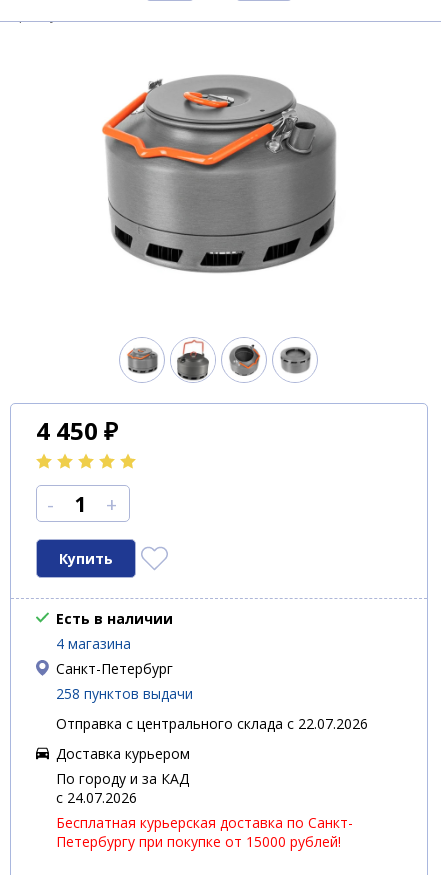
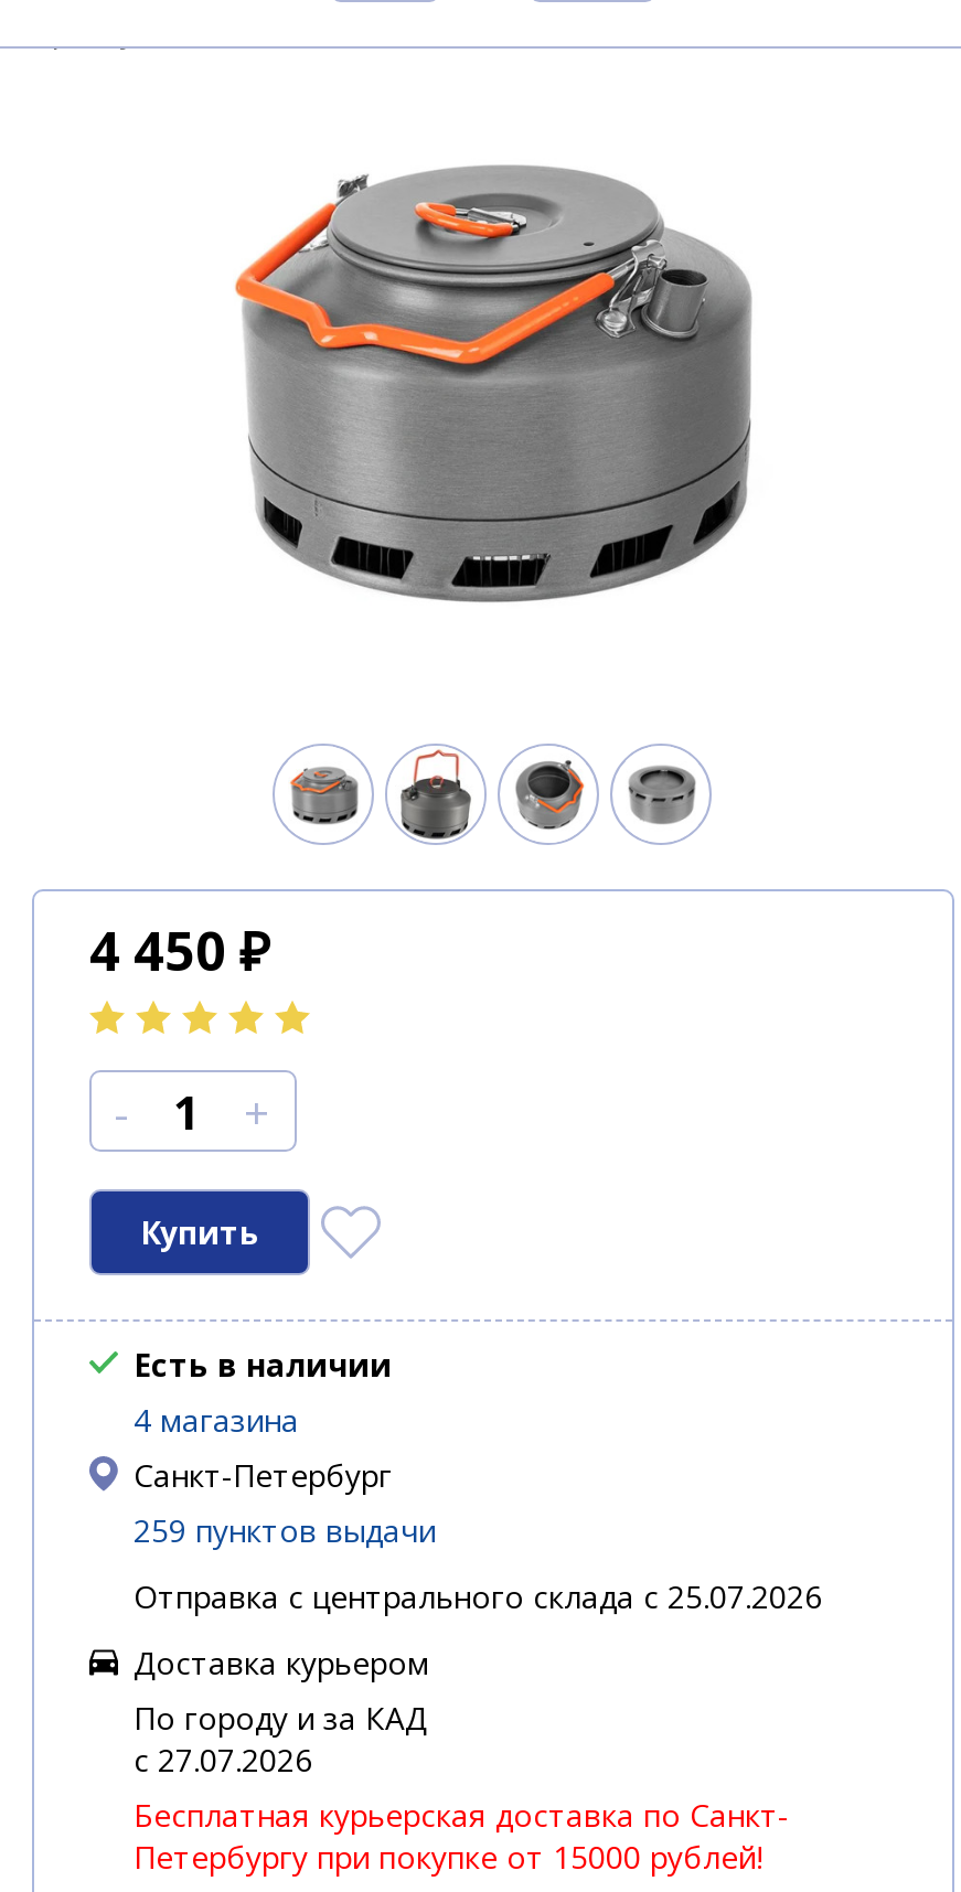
- 258 пунктов выдачи
+ 259 пунктов выдачи

- Отправка с центрального склада с 22.07.2026
+ Отправка с центрального склада с 25.07.2026

- c 24.07.2026
+ c 27.07.2026
